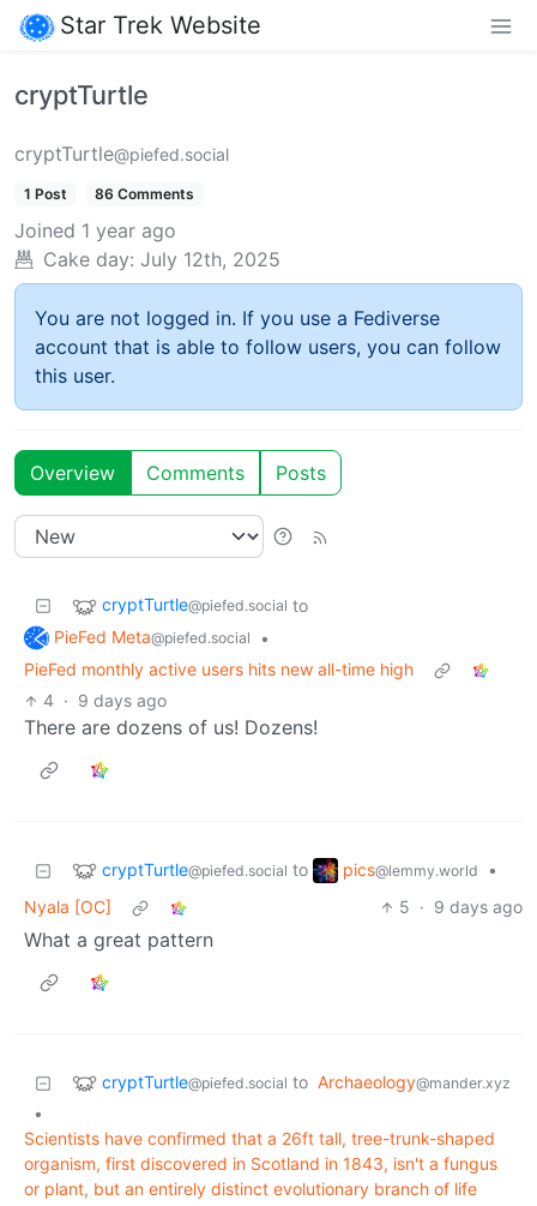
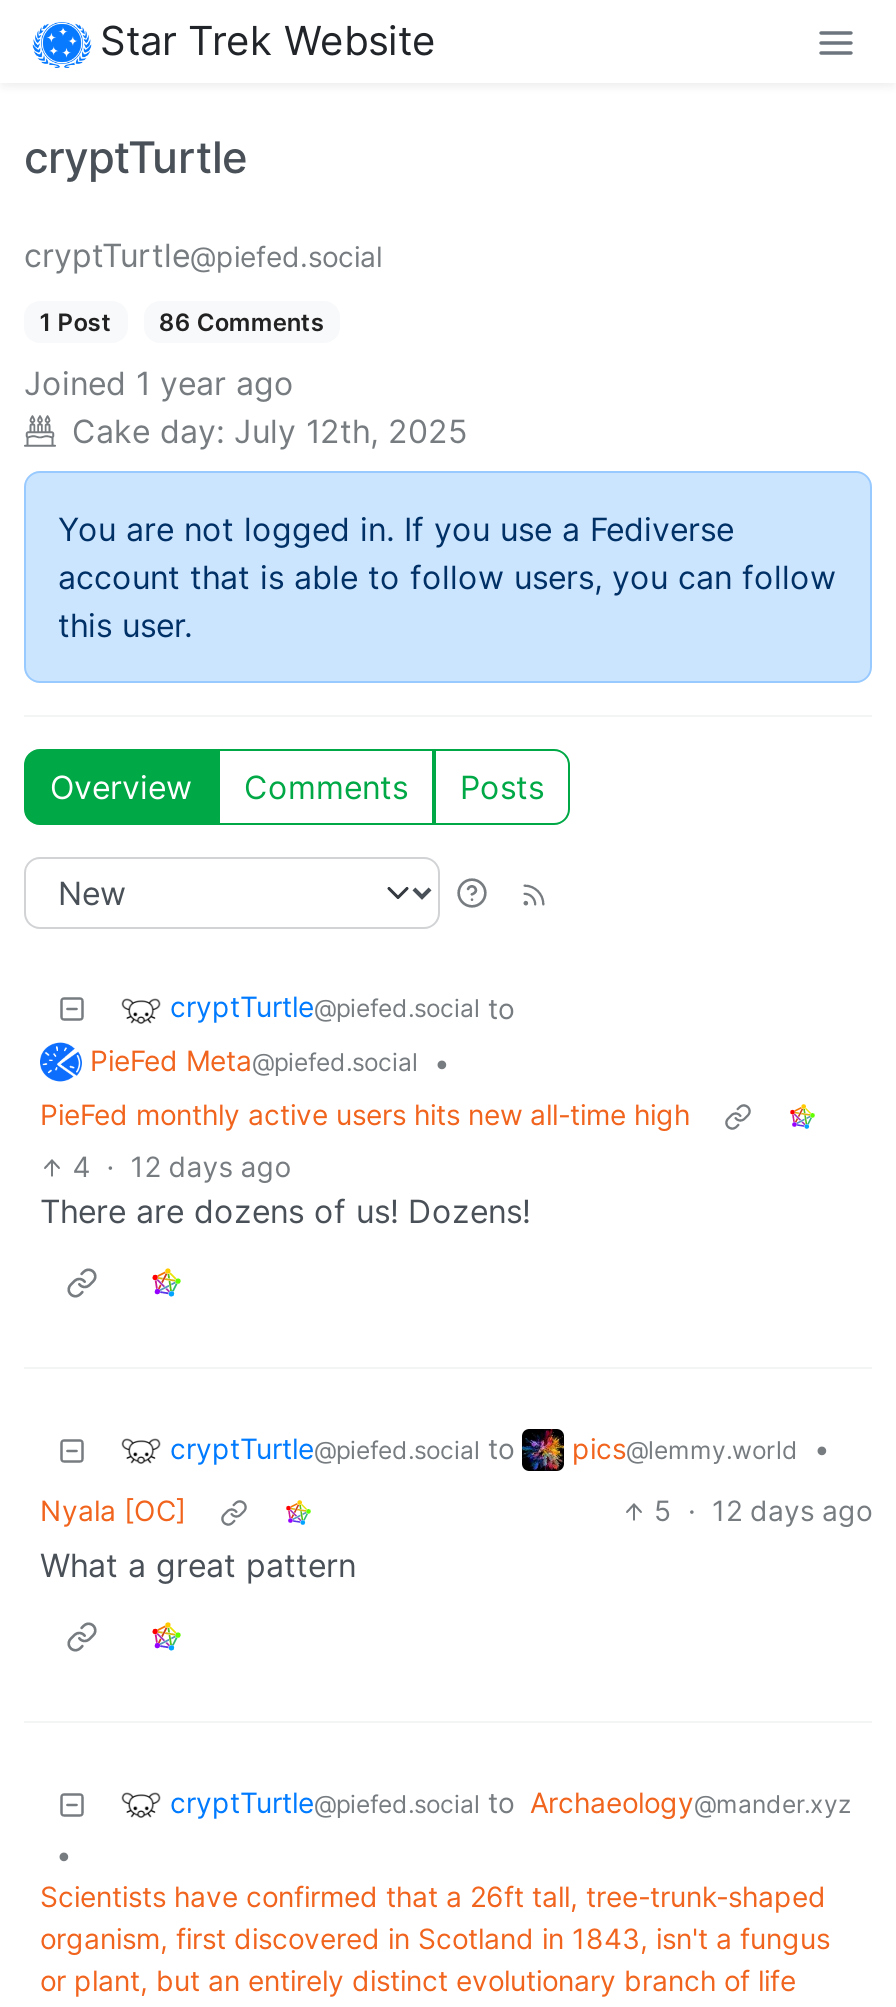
- 4 · 9 days ago
+ 4 · 12 days ago

- 5 · 9 days ago
+ 5 · 12 days ago
